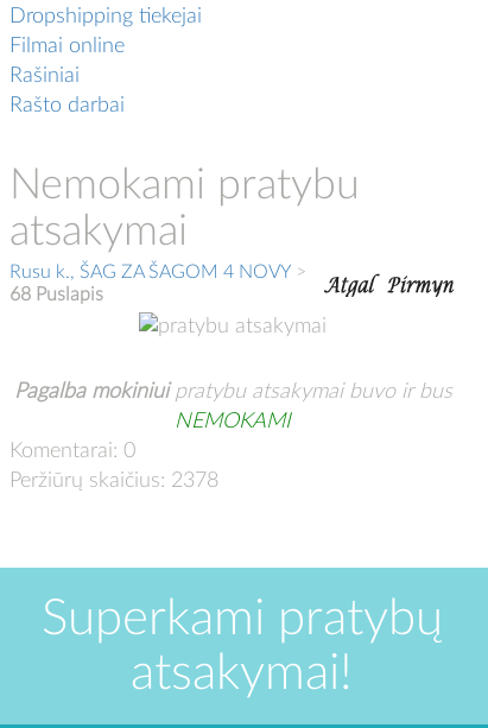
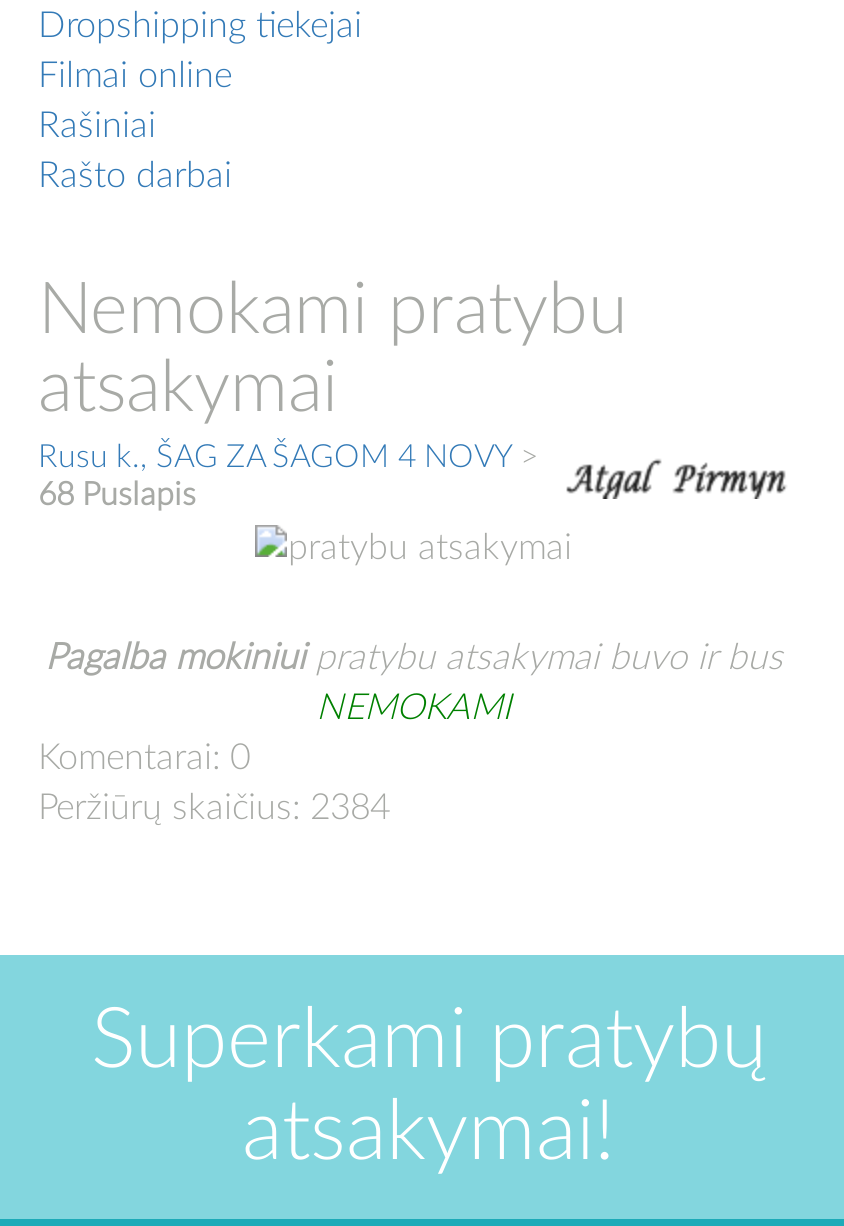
- Peržiūrų skaičius: 2378
+ Peržiūrų skaičius: 2384
